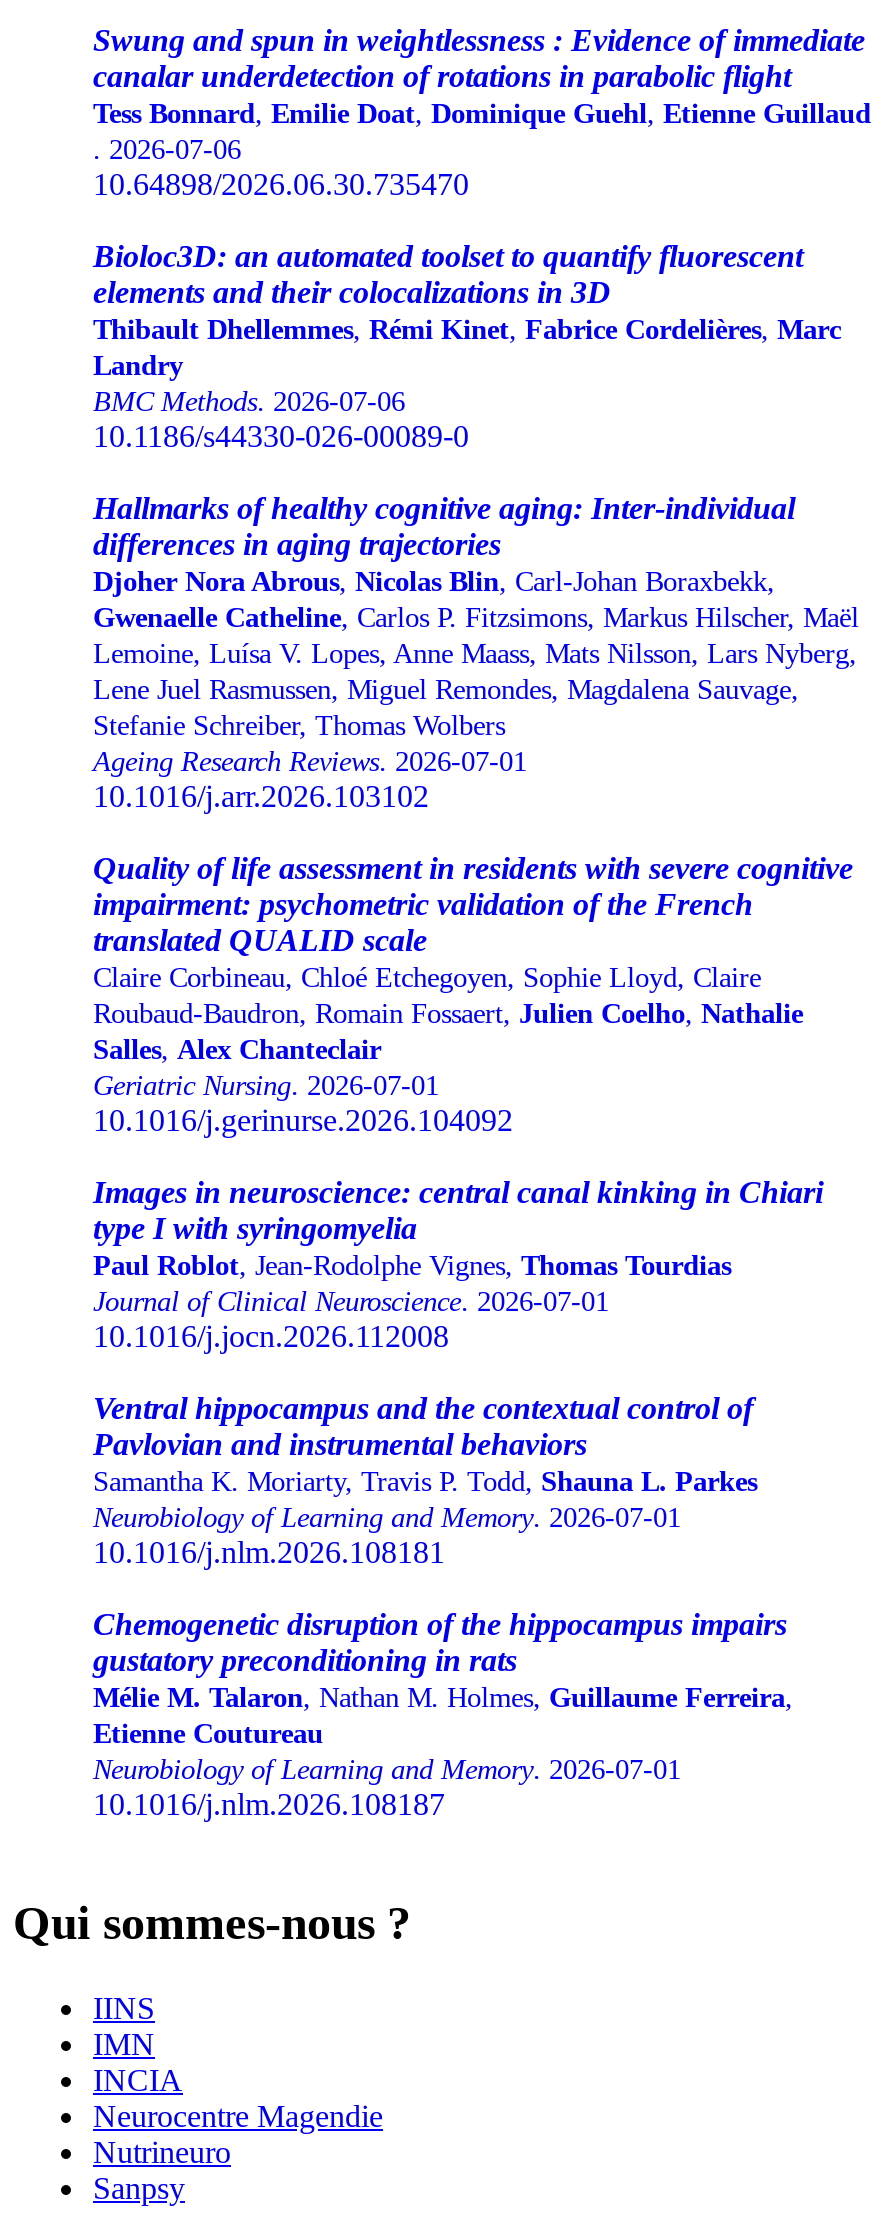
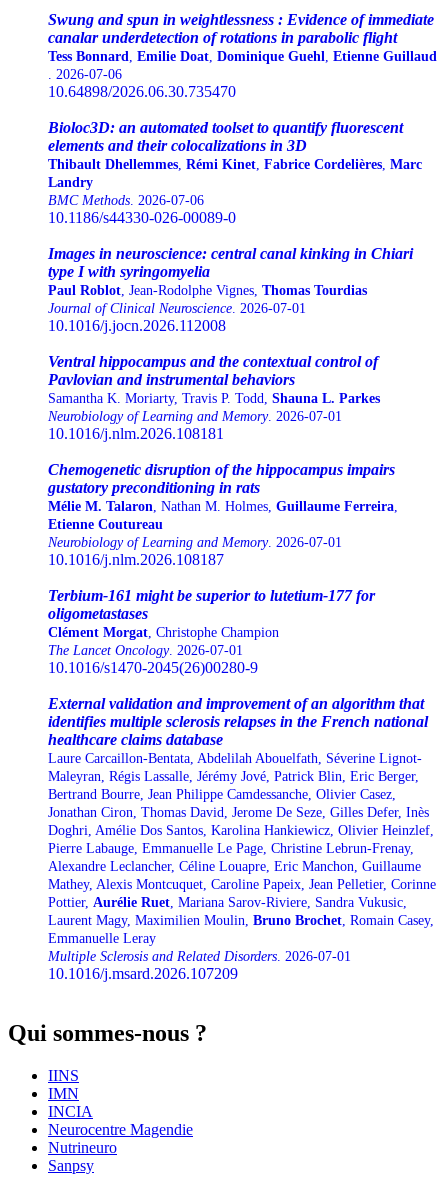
- Hallmarks of healthy cognitive aging: Inter-individual
- differences in aging trajectories
- Djoher Nora Abrous, Nicolas Blin, Carl-Johan Boraxbekk,
- Gwenaelle Catheline, Carlos P. Fitzsimons, Markus Hilscher, Maël
- Lemoine, Luísa V. Lopes, Anne Maass, Mats Nilsson, Lars Nyberg,
- Lene Juel Rasmussen, Miguel Remondes, Magdalena Sauvage,
- Stefanie Schreiber, Thomas Wolbers
- Ageing Research Reviews. 2026-07-01
- 10.1016/j.arr.2026.103102
- Quality of life assessment in residents with severe cognitive
- impairment: psychometric validation of the French
- translated QUALID scale
- Claire Corbineau, Chloé Etchegoyen, Sophie Lloyd, Claire
- Roubaud-Baudron, Romain Fossaert, Julien Coelho, Nathalie
- Salles, Alex Chanteclair
- Geriatric Nursing. 2026-07-01
- 10.1016/j.gerinurse.2026.104092

moved up: Images in neuroscience: central canal kinking in Chiari | type I with syringomyelia | Paul Roblot, Jean-Rodolphe Vignes, Thomas Tourdias | ... | Neurobiology of Learning and Memory. 2026-07-01 | 10.1016/j.nlm.2026.108187

+ Terbium-161 might be superior to lutetium-177 for
+ oligometastases
+ Clément Morgat, Christophe Champion
+ The Lancet Oncology. 2026-07-01
+ 10.1016/s1470-2045(26)00280-9
+ External validation and improvement of an algorithm that
+ identifies multiple sclerosis relapses in the French national
+ healthcare claims database
+ Laure Carcaillon-Bentata, Abdelilah Abouelfath, Séverine Lignot-
+ Maleyran, Régis Lassalle, Jérémy Jové, Patrick Blin, Eric Berger,
+ Bertrand Bourre, Jean Philippe Camdessanche, Olivier Casez,
+ Jonathan Ciron, Thomas David, Jerome De Seze, Gilles Defer, Inès
+ Doghri, Amélie Dos Santos, Karolina Hankiewicz, Olivier Heinzlef,
+ Pierre Labauge, Emmanuelle Le Page, Christine Lebrun-Frenay,
+ Alexandre Leclancher, Céline Louapre, Eric Manchon, Guillaume
+ Mathey, Alexis Montcuquet, Caroline Papeix, Jean Pelletier, Corinne
+ Pottier, Aurélie Ruet, Mariana Sarov-Riviere, Sandra Vukusic,
+ Laurent Magy, Maximilien Moulin, Bruno Brochet, Romain Casey,
+ Emmanuelle Leray
+ Multiple Sclerosis and Related Disorders. 2026-07-01
+ 10.1016/j.msard.2026.107209
